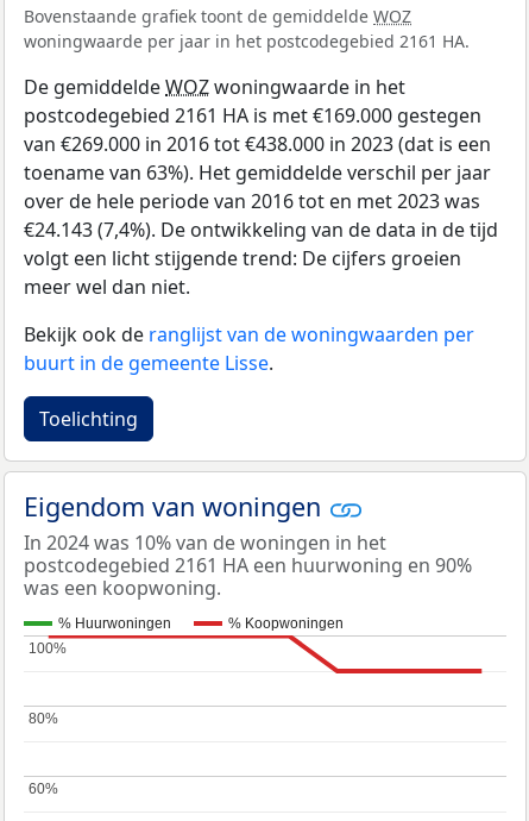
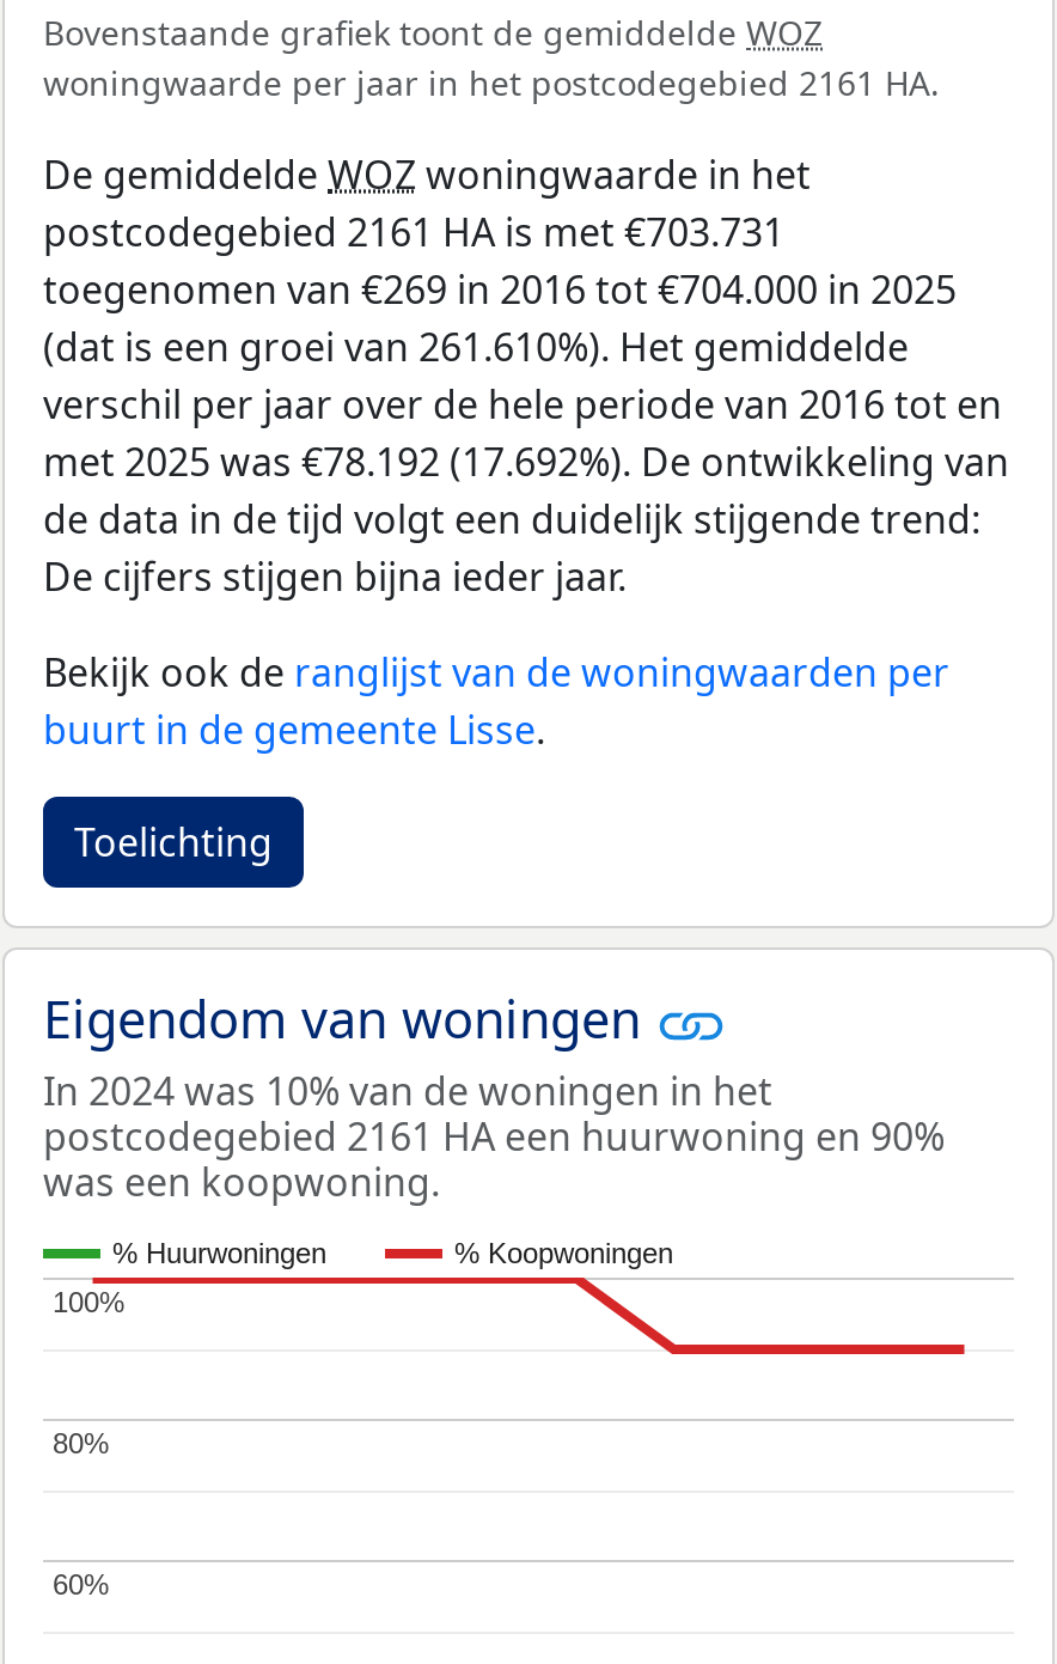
- postcodegebied 2161 HA is met €169.000 gestegen
- van €269.000 in 2016 tot €438.000 in 2023 (dat is een
- toename van 63%). Het gemiddelde verschil per jaar
- over de hele periode van 2016 tot en met 2023 was
- €24.143 (7,4%). De ontwikkeling van de data in de tijd
- volgt een licht stijgende trend: De cijfers groeien
- meer wel dan niet.
+ postcodegebied 2161 HA is met €703.731
+ toegenomen van €269 in 2016 tot €704.000 in 2025
+ (dat is een groei van 261.610%). Het gemiddelde
+ verschil per jaar over de hele periode van 2016 tot en
+ met 2025 was €78.192 (17.692%). De ontwikkeling van
+ de data in de tijd volgt een duidelijk stijgende trend:
+ De cijfers stijgen bijna ieder jaar.
